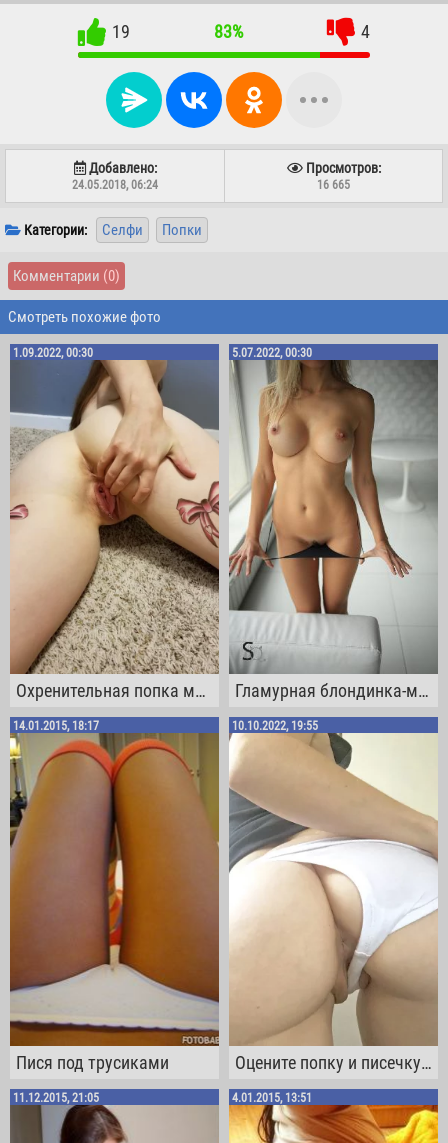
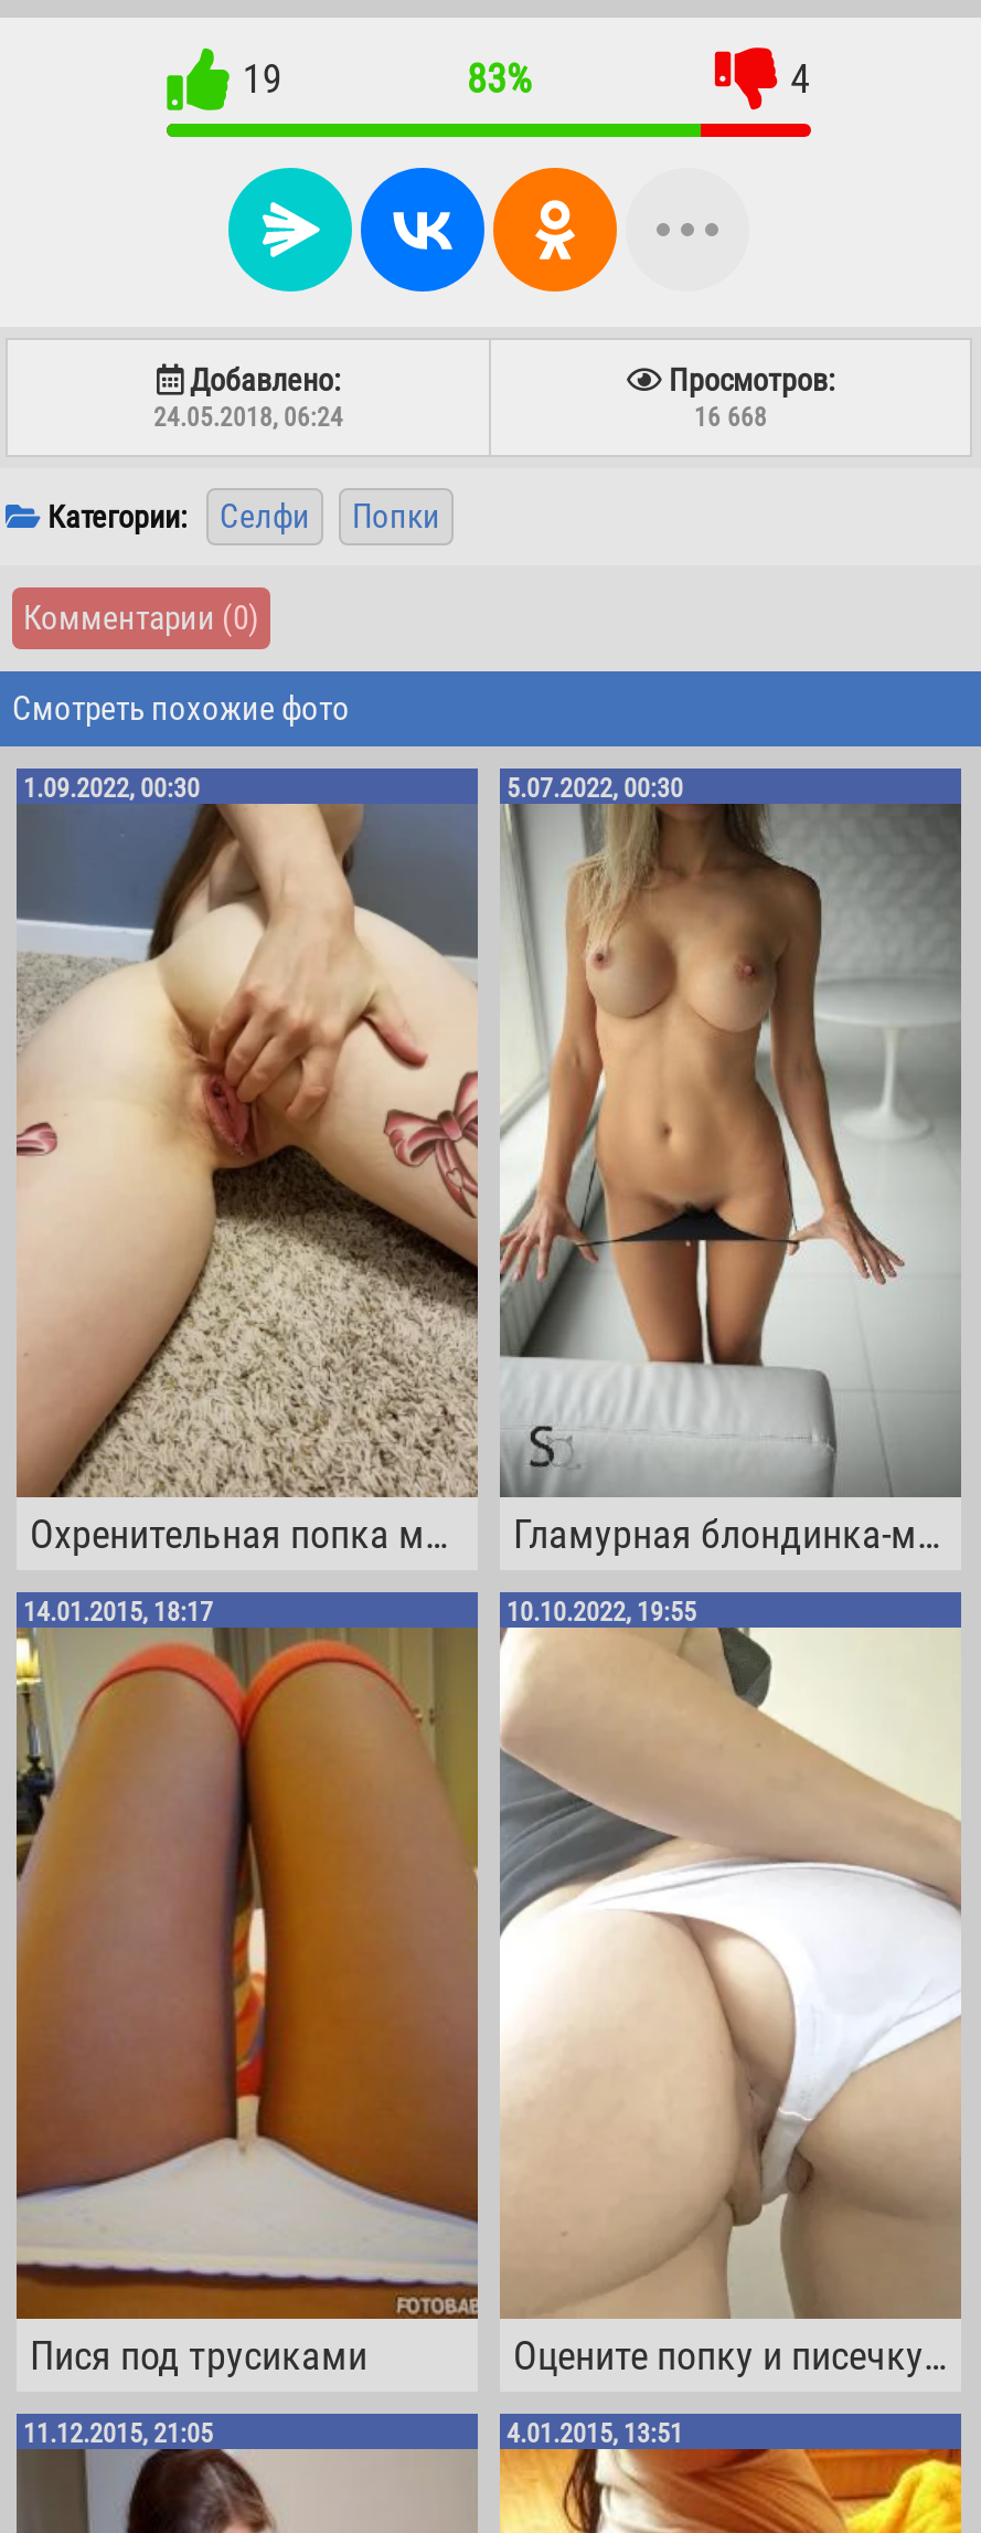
- 16 665
+ 16 668
